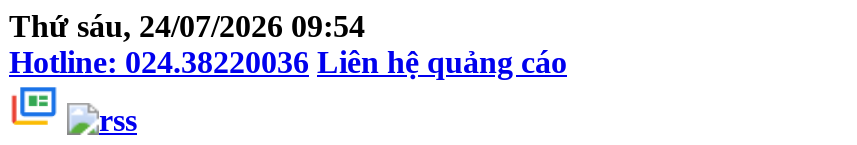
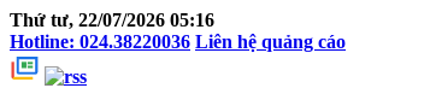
- Thứ sáu, 24/07/2026 09:54
+ Thứ tư, 22/07/2026 05:16
